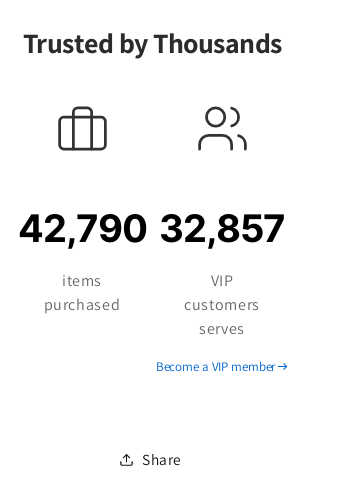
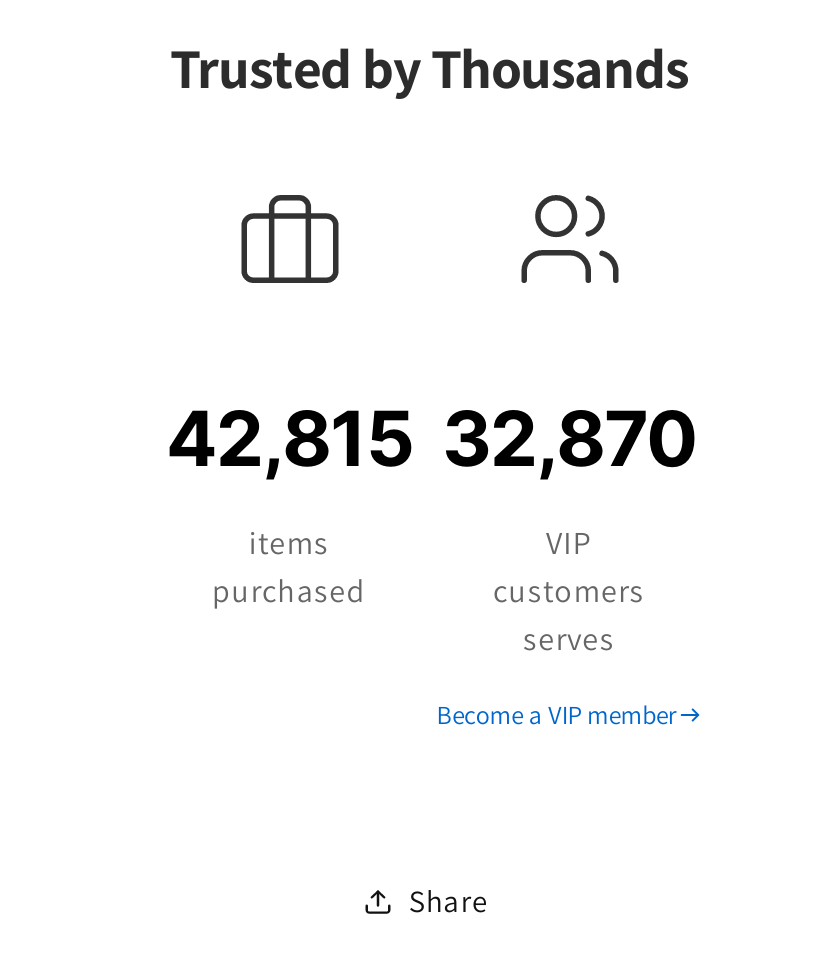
- 42,790
+ 42,815

- 32,857
+ 32,870
